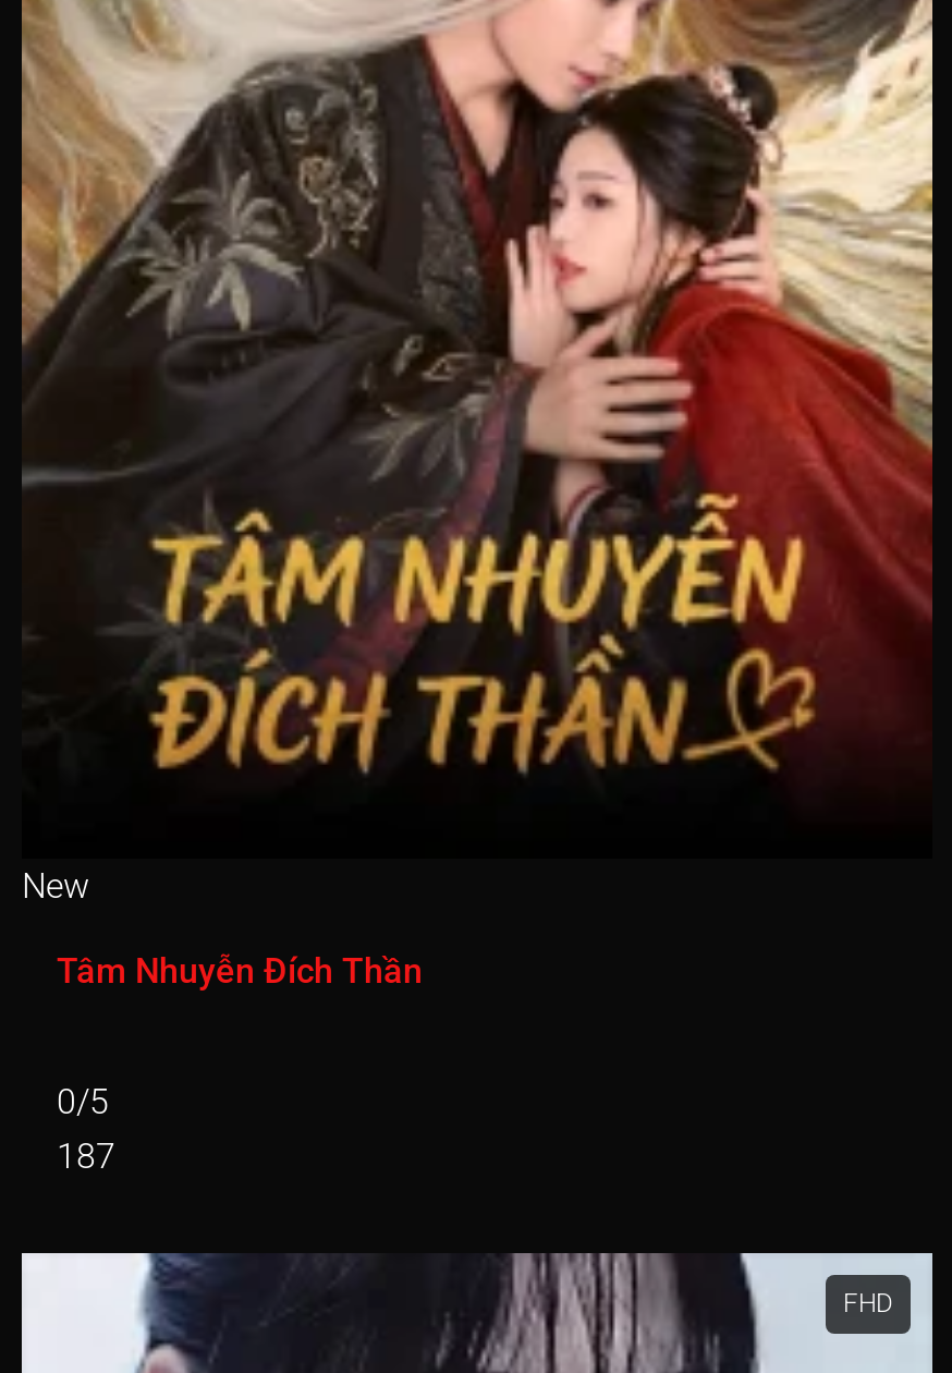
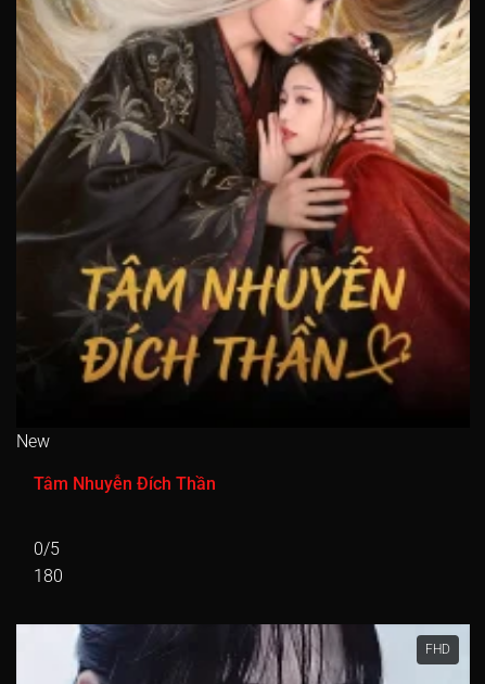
- 187
+ 180
